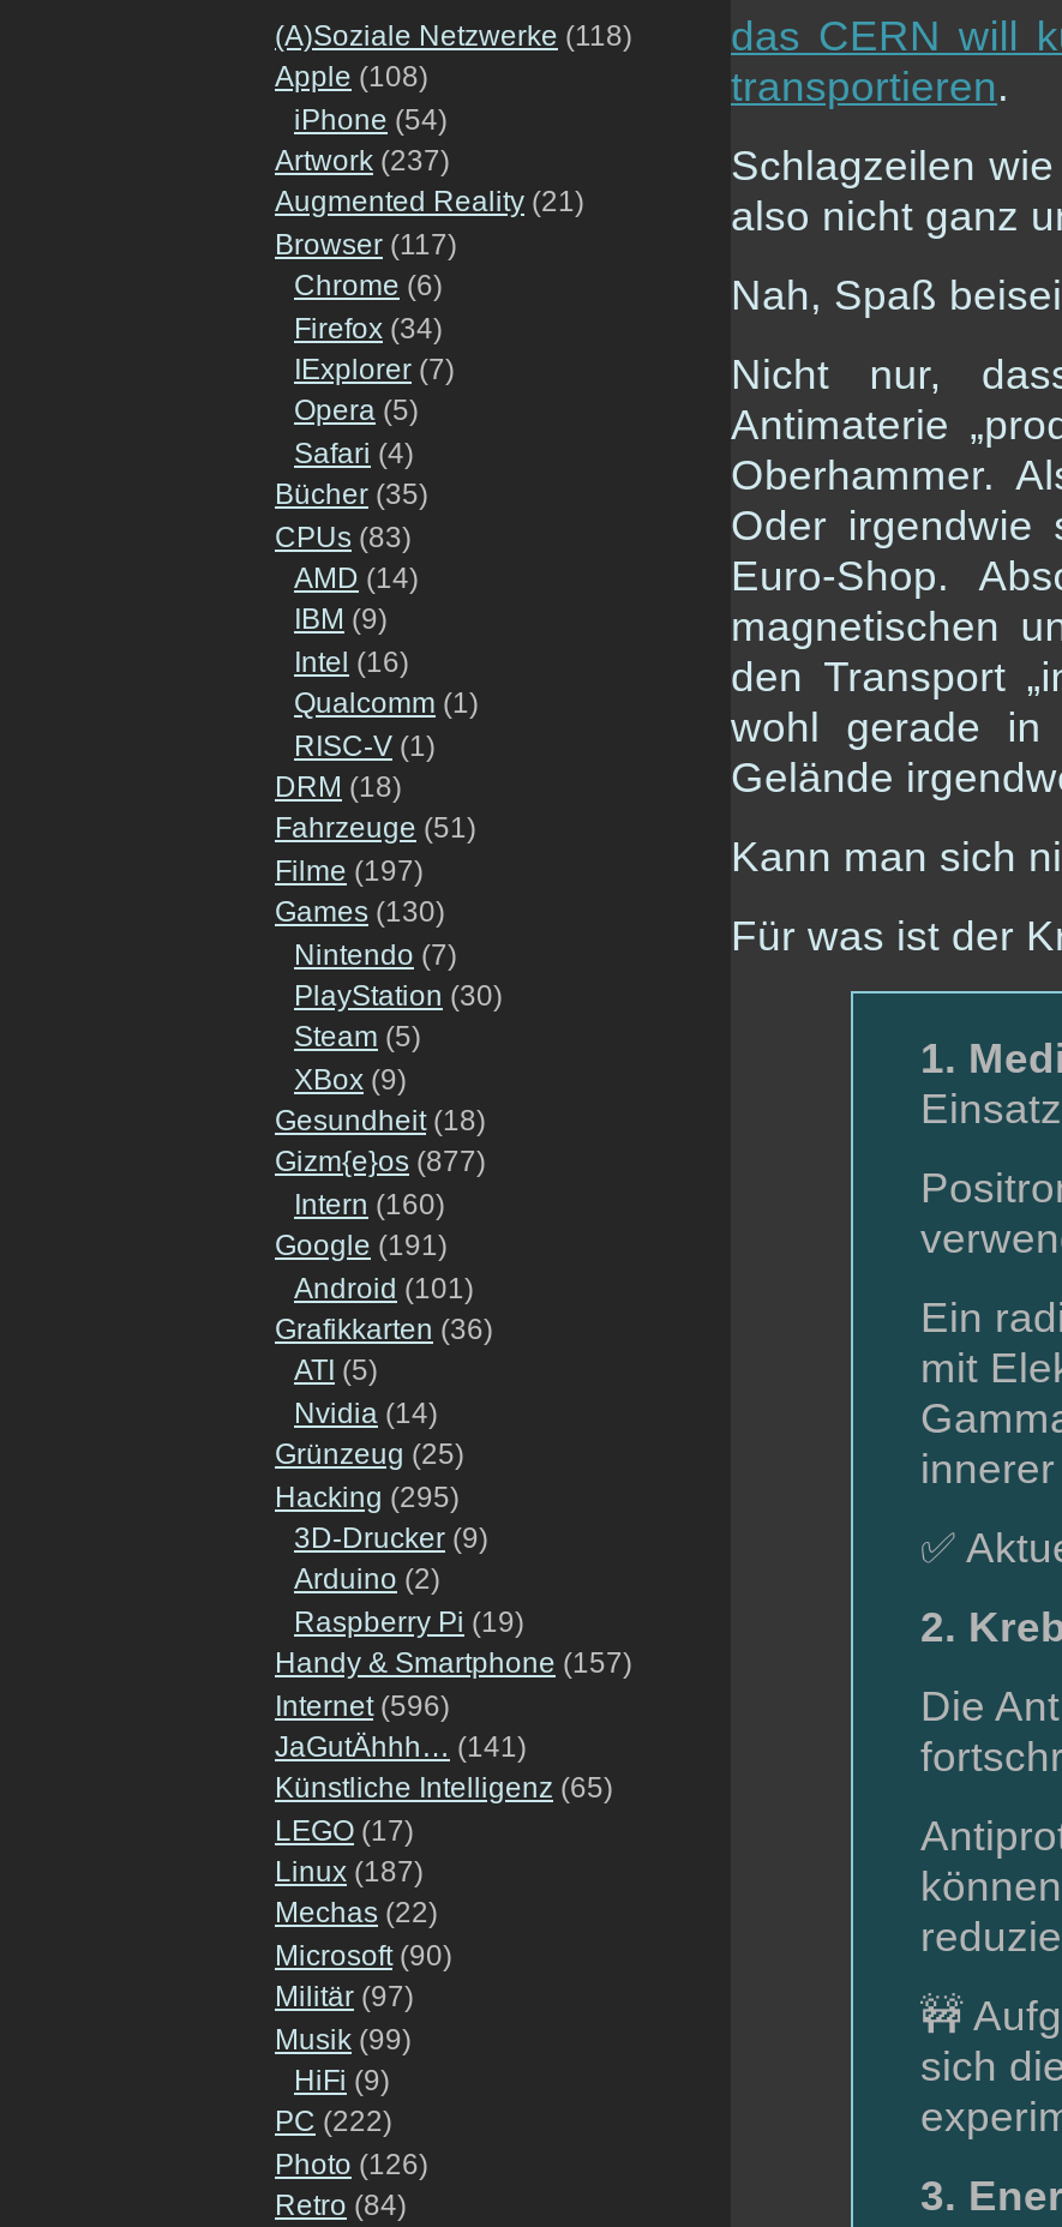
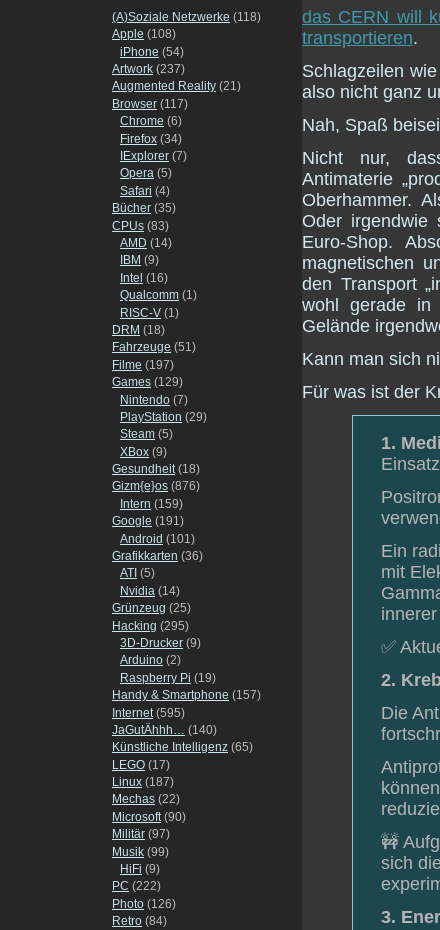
- Games (130)
+ Games (129)

- PlayStation (30)
+ PlayStation (29)

- Gizm{e}os (877)
+ Gizm{e}os (876)

- Intern (160)
+ Intern (159)

- Internet (596)
+ Internet (595)

- JaGutÄhhh… (141)
+ JaGutÄhhh… (140)
